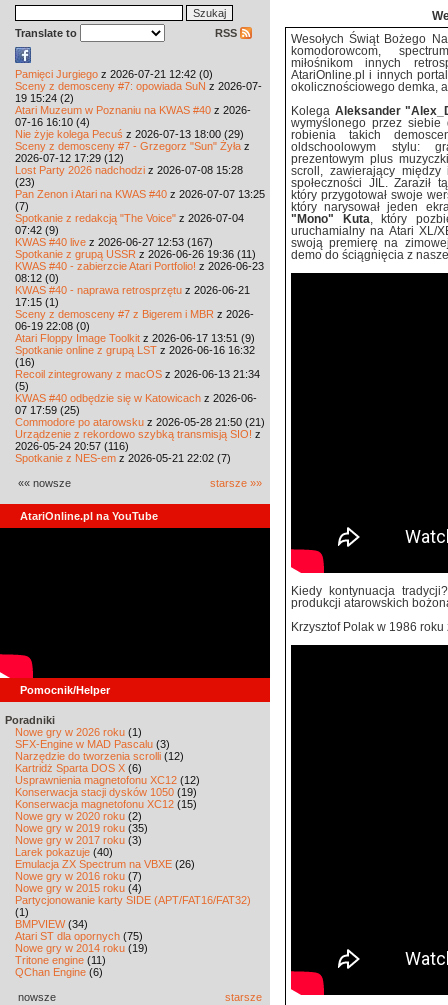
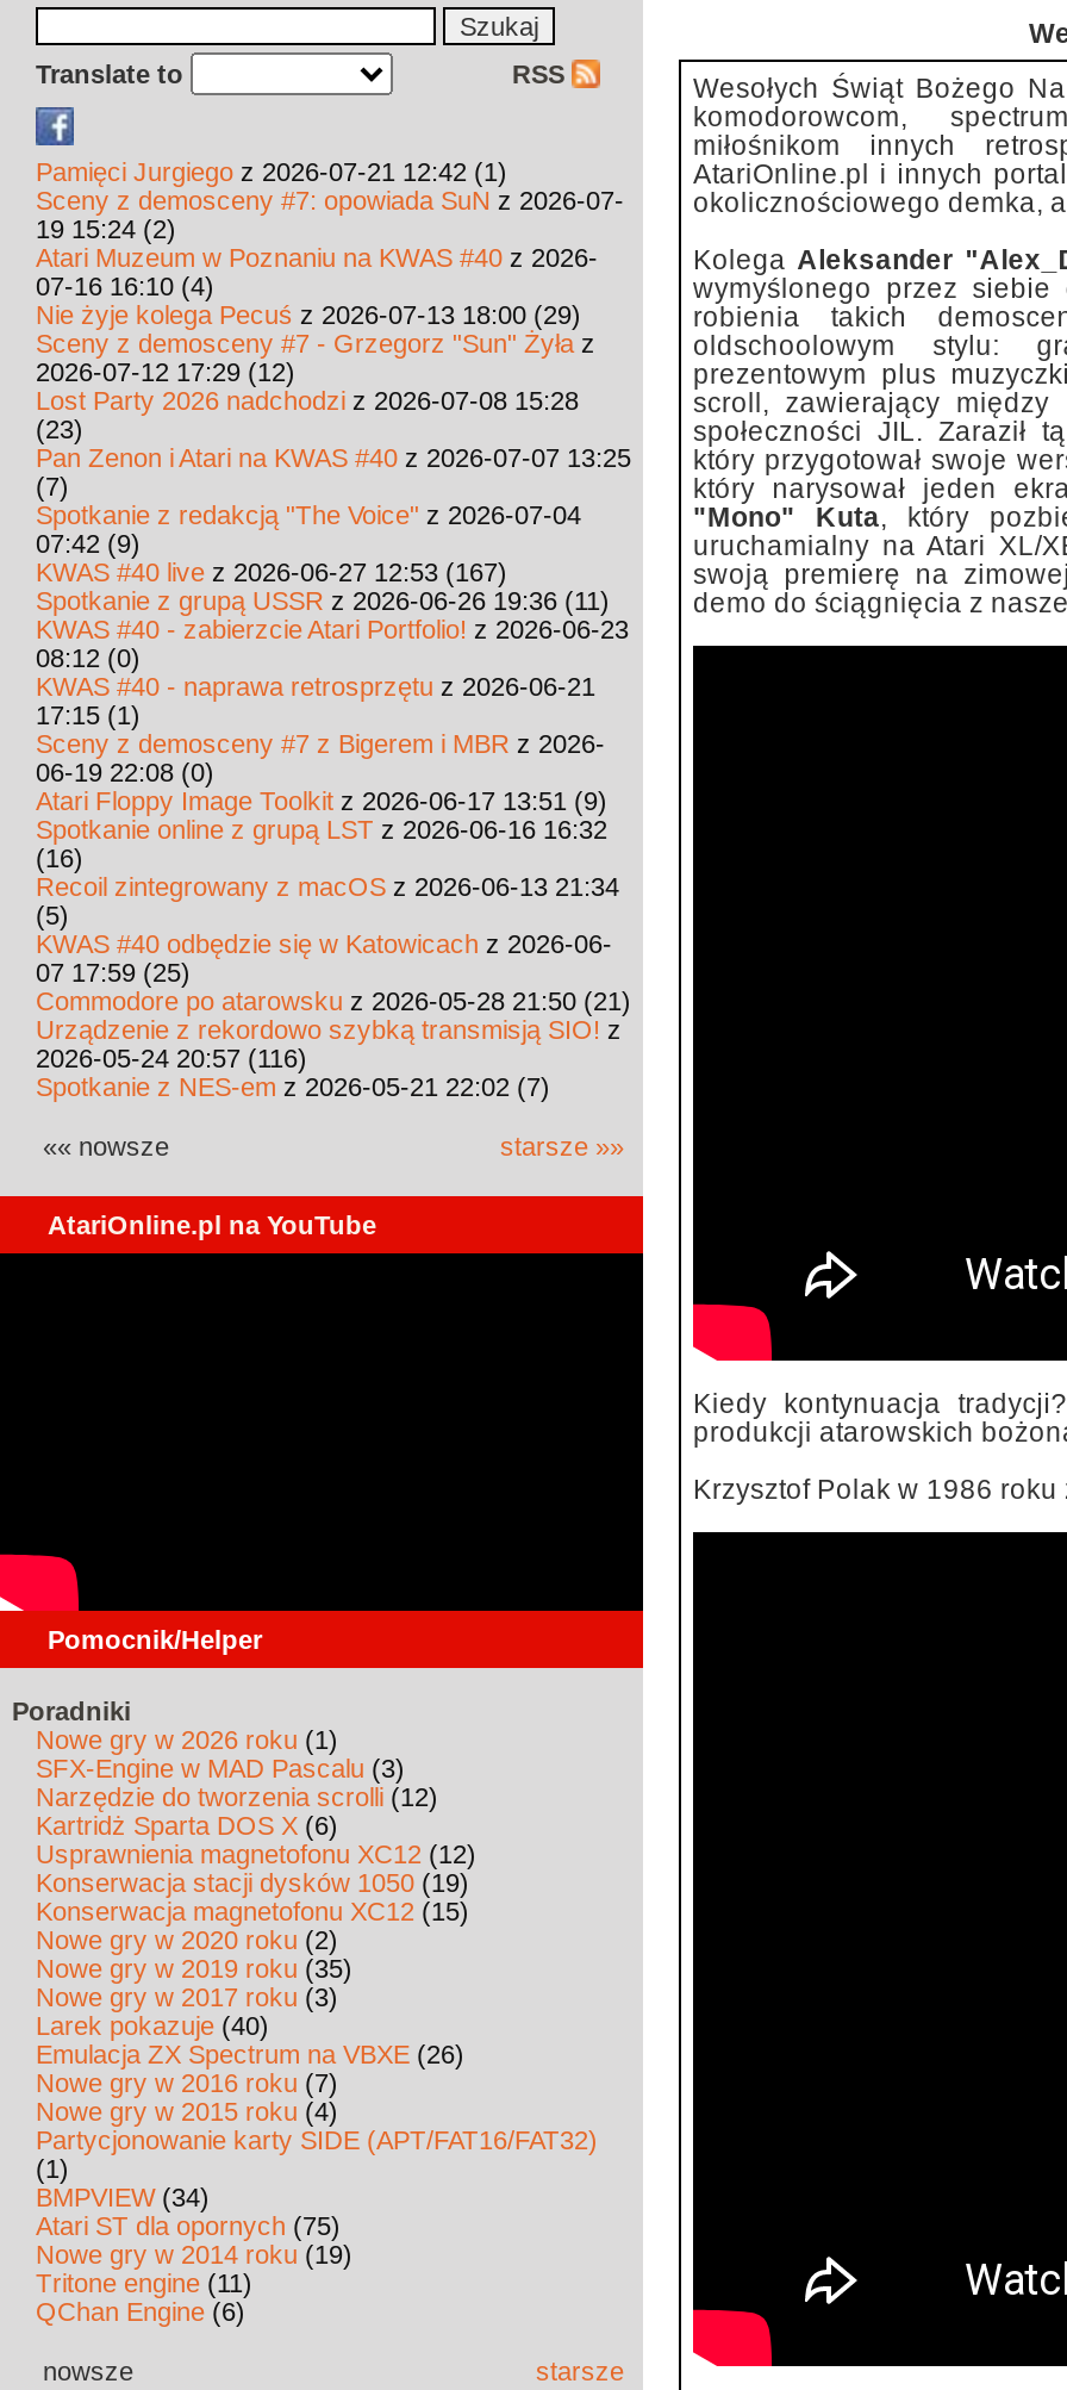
- Pamięci Jurgiego z 2026-07-21 12:42 (0)
+ Pamięci Jurgiego z 2026-07-21 12:42 (1)
